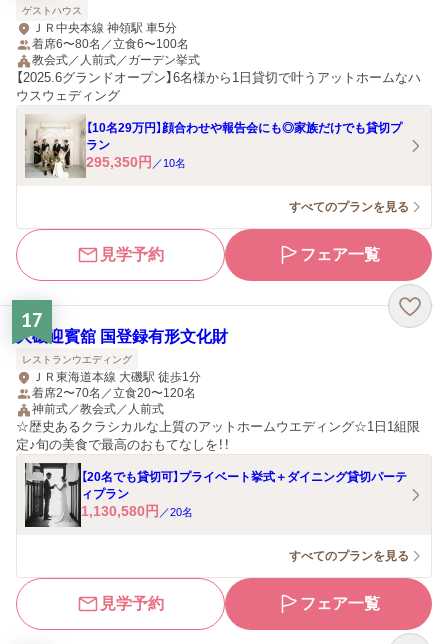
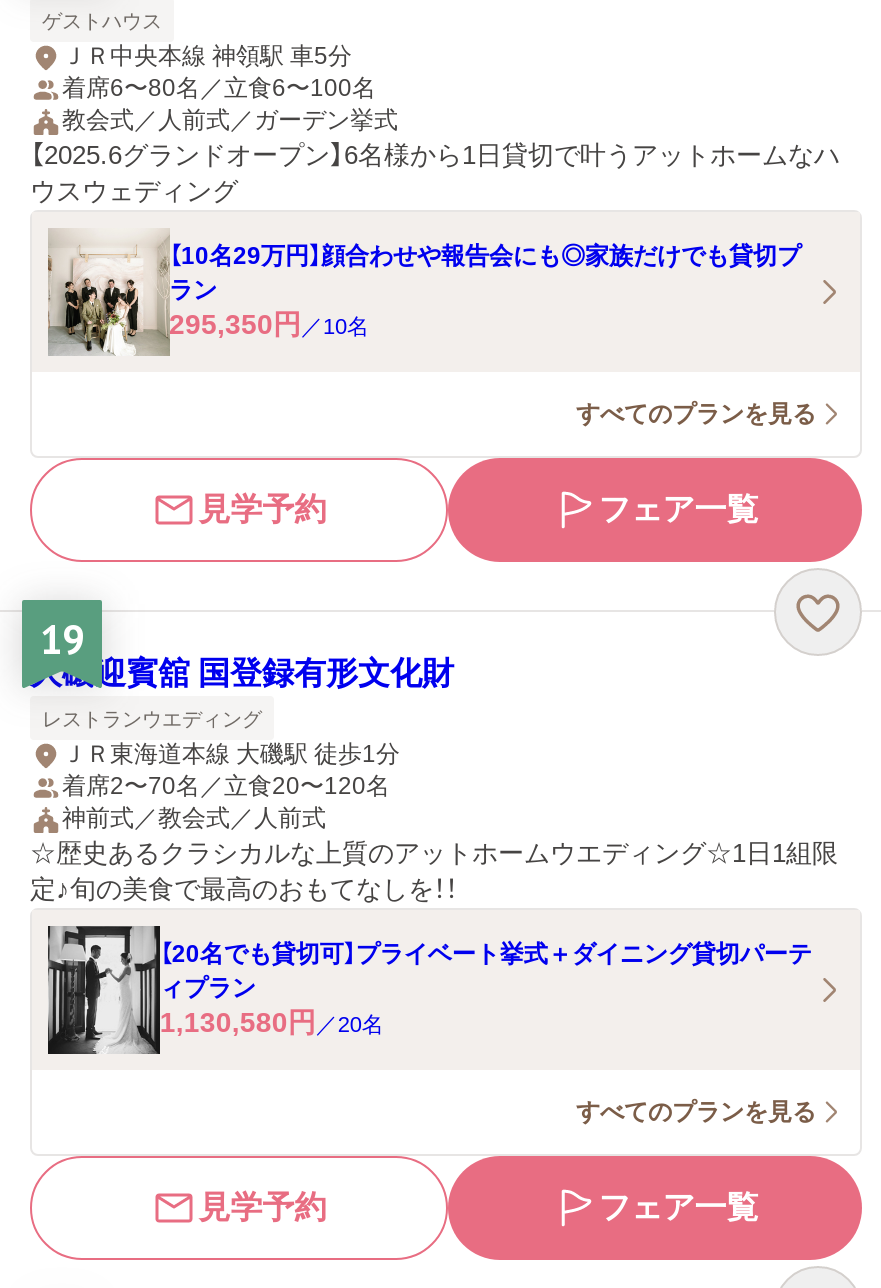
- 17
+ 19
